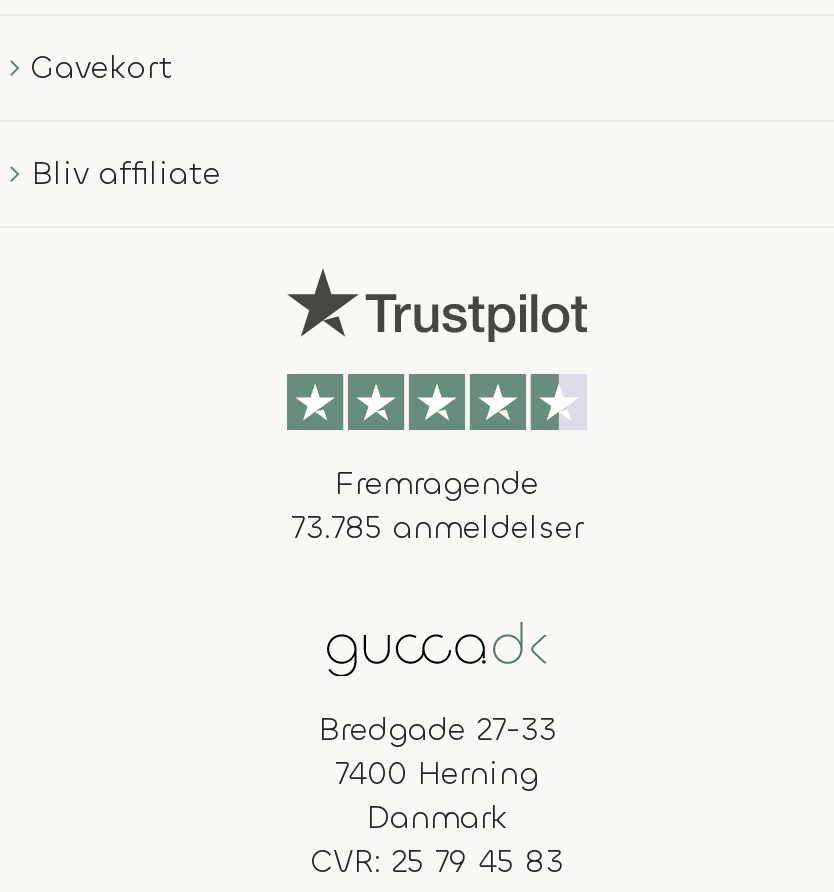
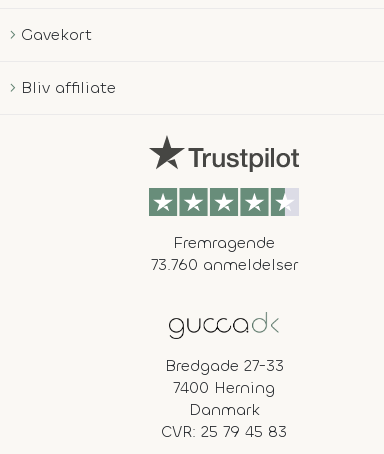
- 73.785 anmeldelser
+ 73.760 anmeldelser
